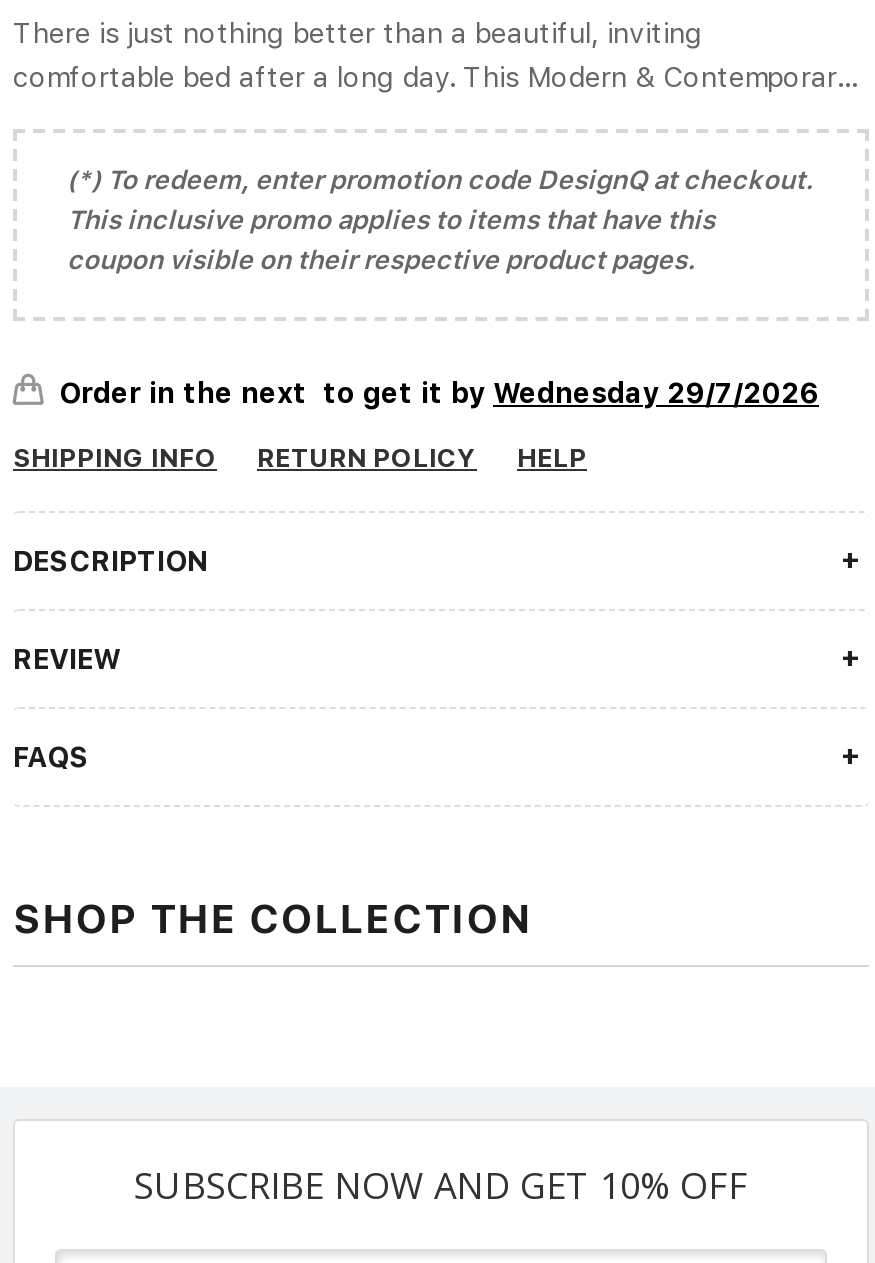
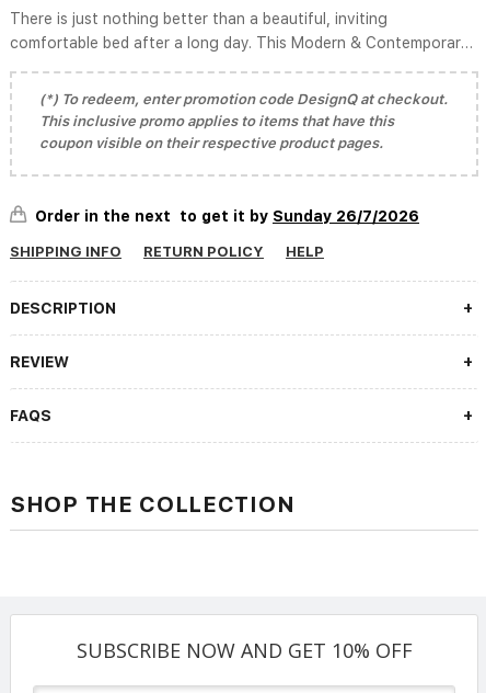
- Order in the next to get it by Wednesday 29/7/2026
+ Order in the next to get it by Sunday 26/7/2026
